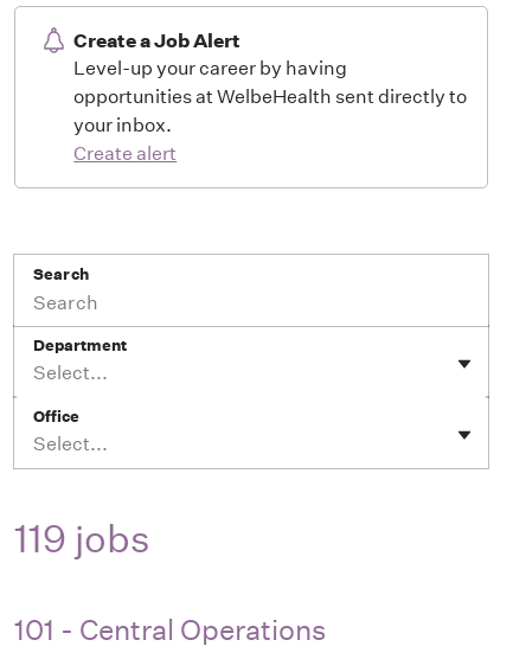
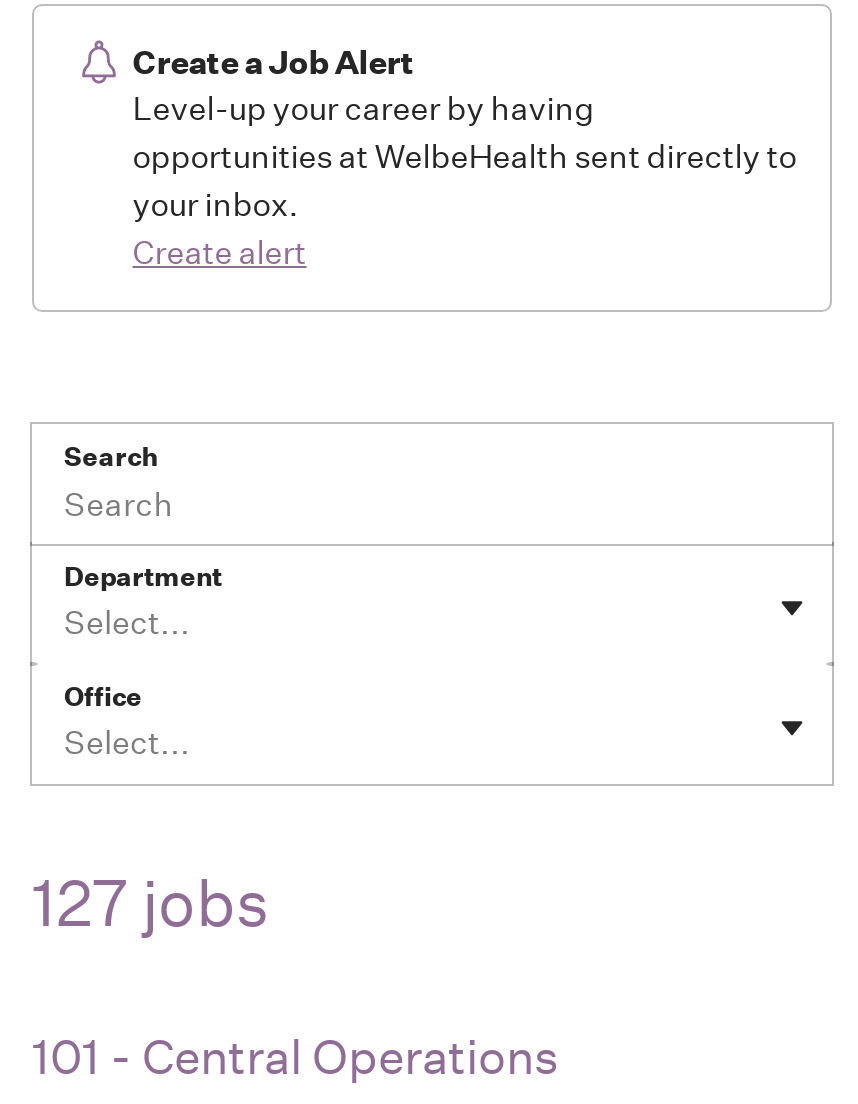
- 119 jobs
+ 127 jobs
